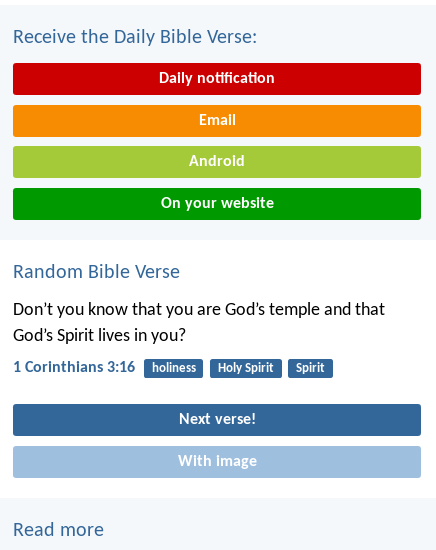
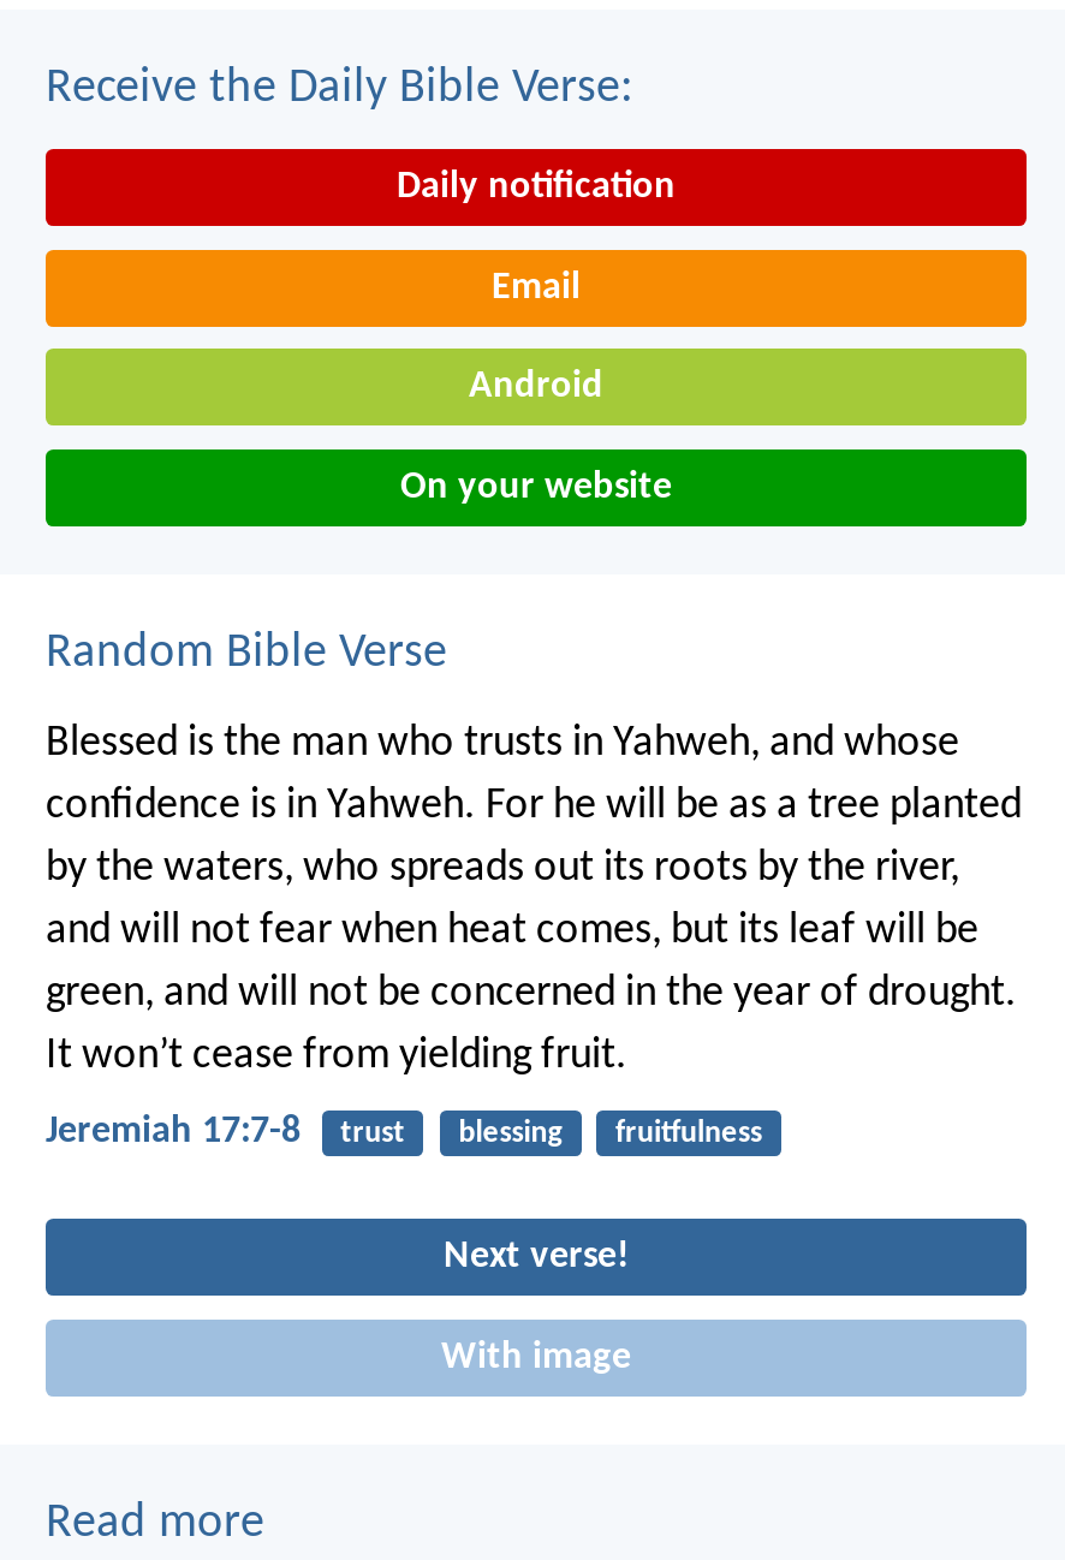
- Don’t you know that you are God’s temple and that
- God’s Spirit lives in you?
+ Blessed is the man who trusts in Yahweh, and whose
+ confidence is in Yahweh. For he will be as a tree planted
+ by the waters, who spreads out its roots by the river,
+ and will not fear when heat comes, but its leaf will be
+ green, and will not be concerned in the year of drought.
+ It won’t cease from yielding fruit.

- 1 Corinthians 3:16
- holiness
- Holy Spirit
- Spirit
+ Jeremiah 17:7-8
+ trust
+ blessing
+ fruitfulness
